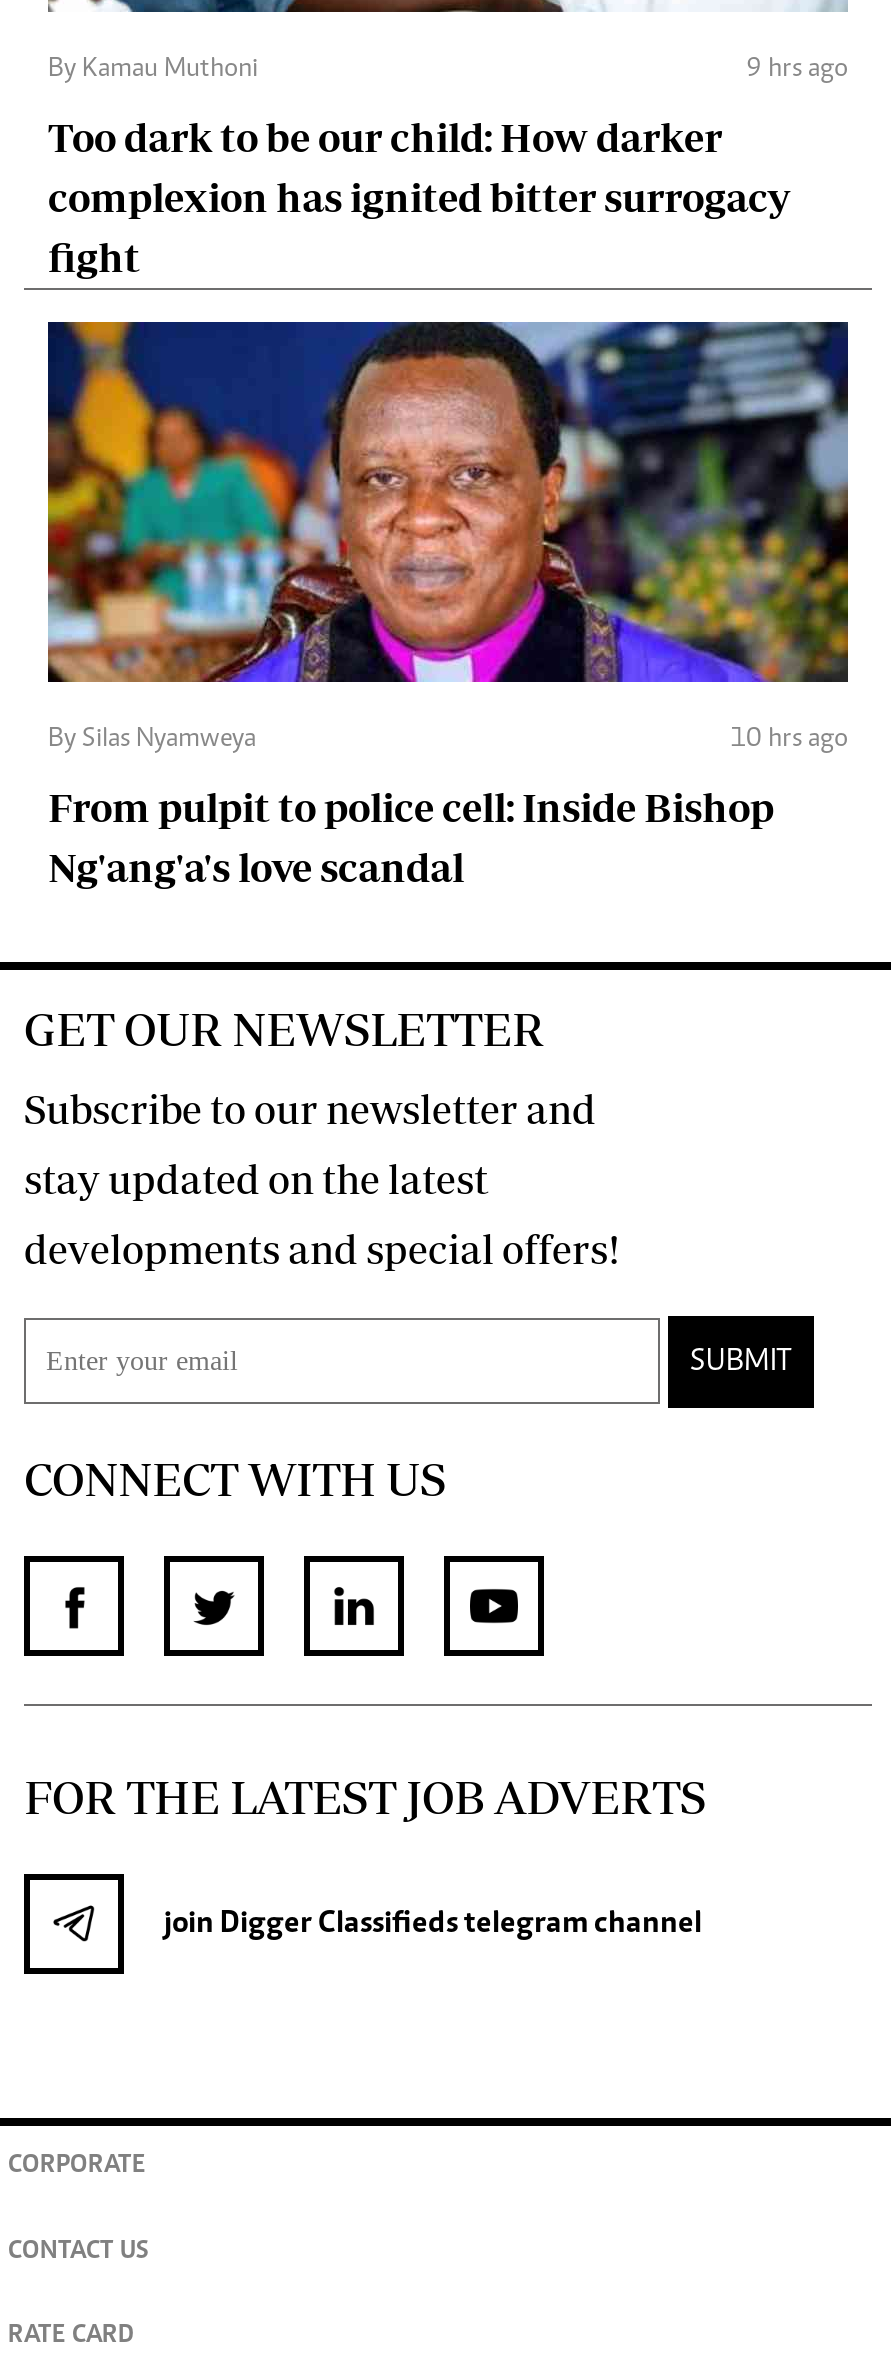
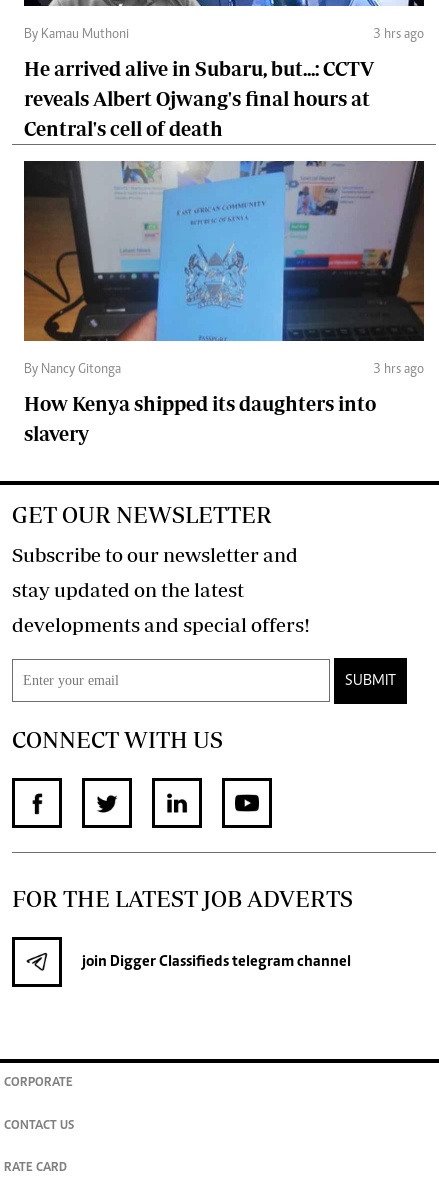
- 9 hrs ago
+ 3 hrs ago

- Too dark to be our child: How darker
- complexion has ignited bitter surrogacy
- fight
+ He arrived alive in Subaru, but...: CCTV
+ reveals Albert Ojwang's final hours at
+ Central's cell of death

- [image]
- By Silas Nyamweya
- 10 hrs ago
+ [image]
+ By Nancy Gitonga
+ 3 hrs ago

- From pulpit to police cell: Inside Bishop
- Ng'ang'a's love scandal
+ How Kenya shipped its daughters into
+ slavery
